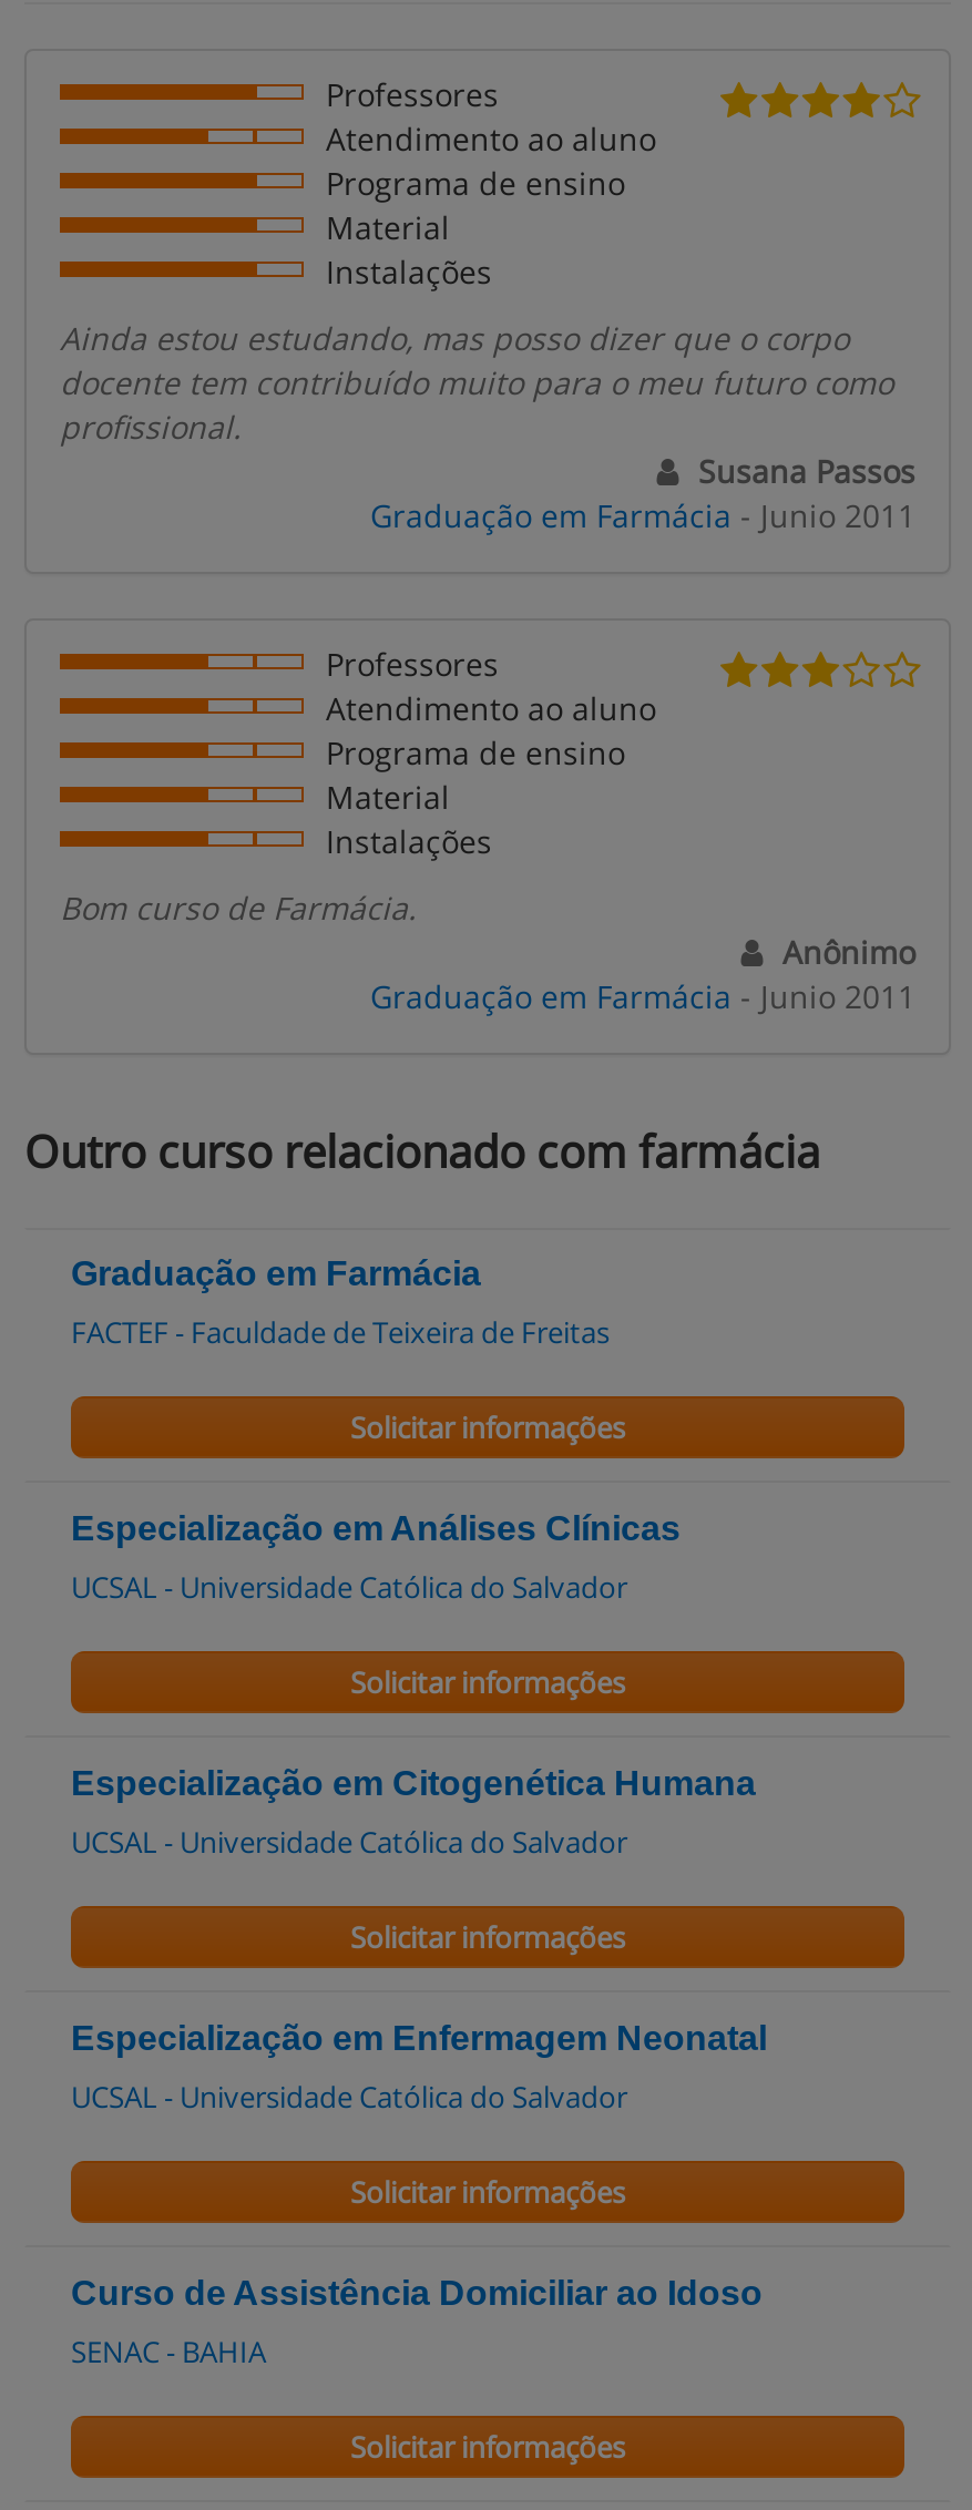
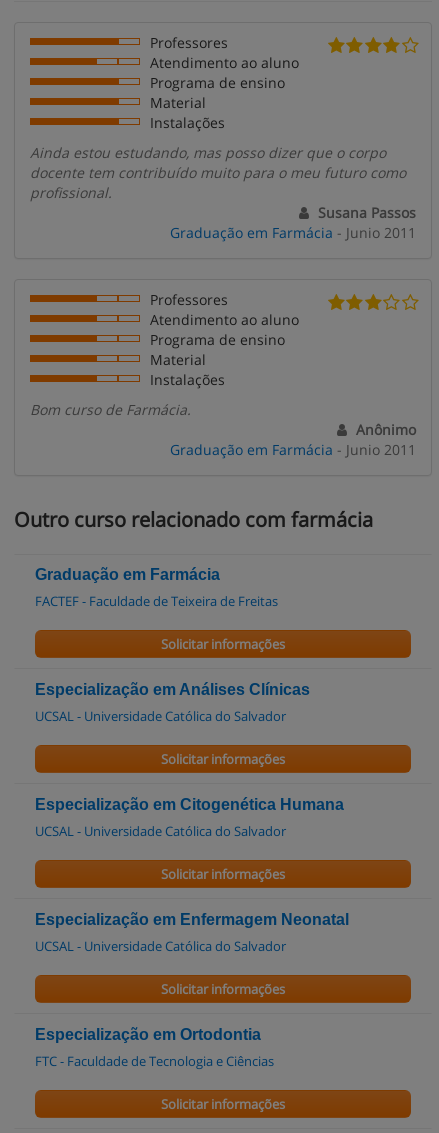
- Curso de Assistência Domiciliar ao Idoso
+ Especialização em Ortodontia

- SENAC - BAHIA
+ FTC - Faculdade de Tecnologia e Ciências
